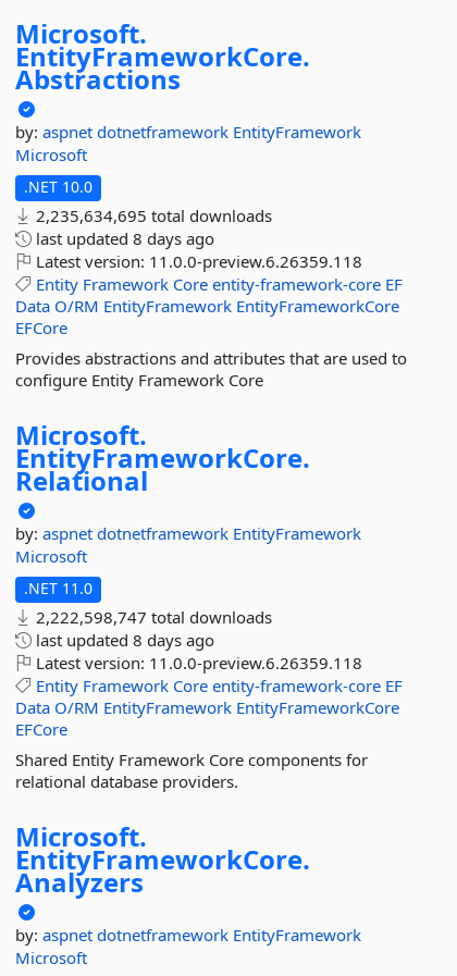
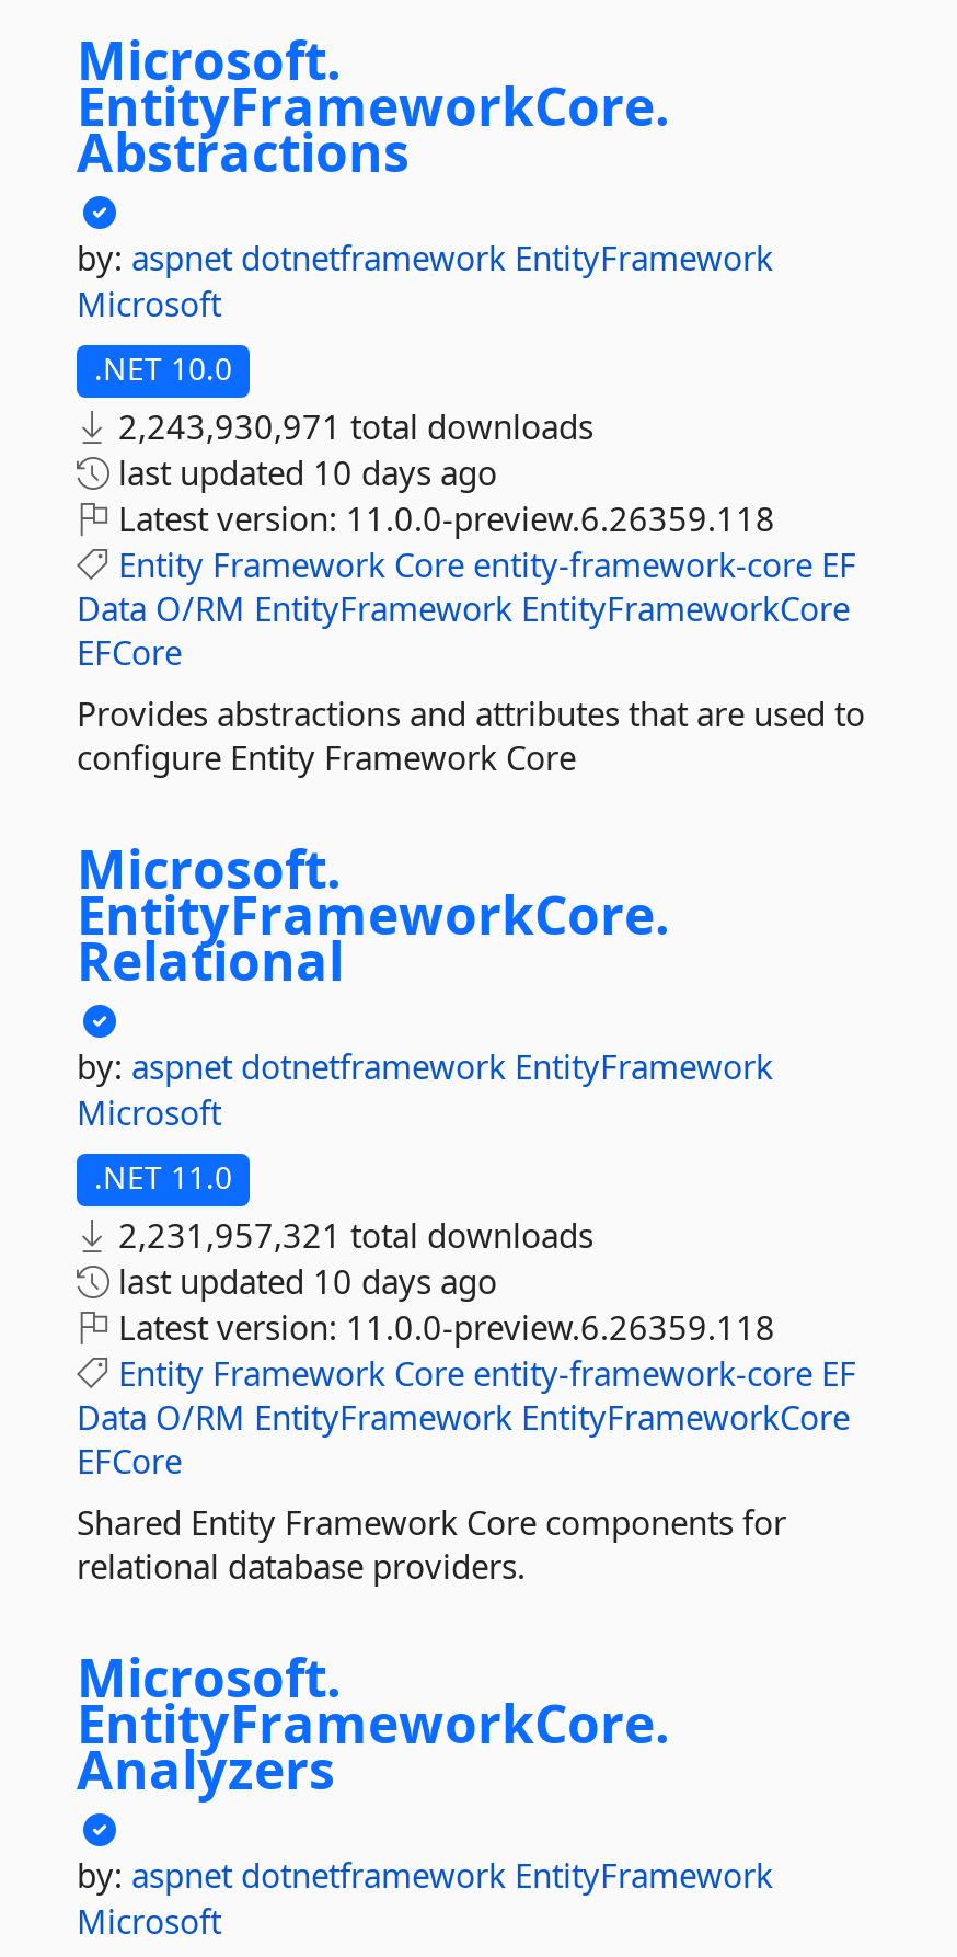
- 2,235,634,695 total downloads
+ 2,243,930,971 total downloads

- last updated 8 days ago
+ last updated 10 days ago

- 2,222,598,747 total downloads
+ 2,231,957,321 total downloads

- last updated 8 days ago
+ last updated 10 days ago
